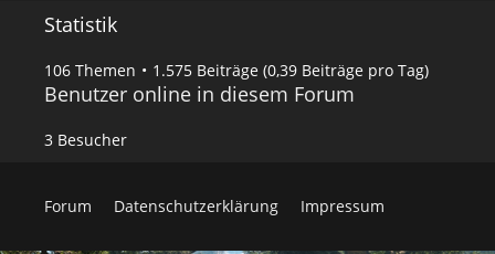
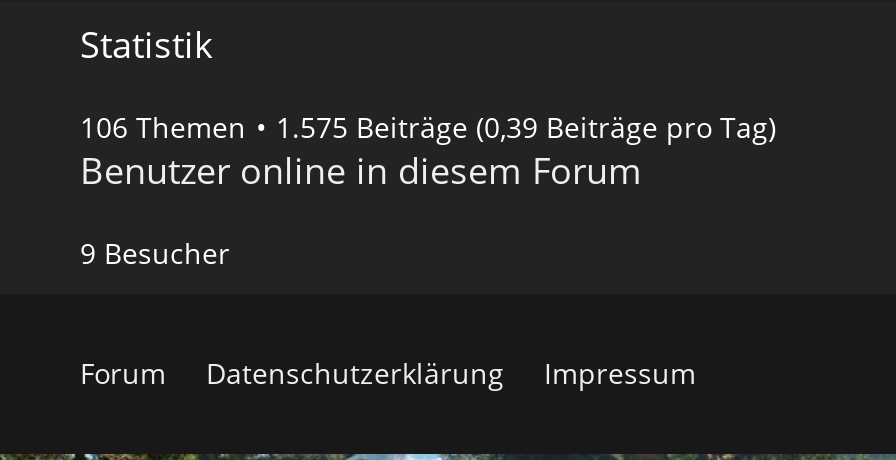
- 3 Besucher
+ 9 Besucher
